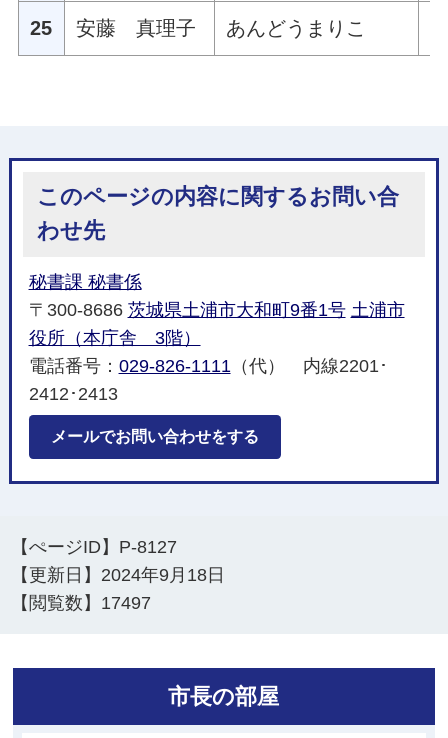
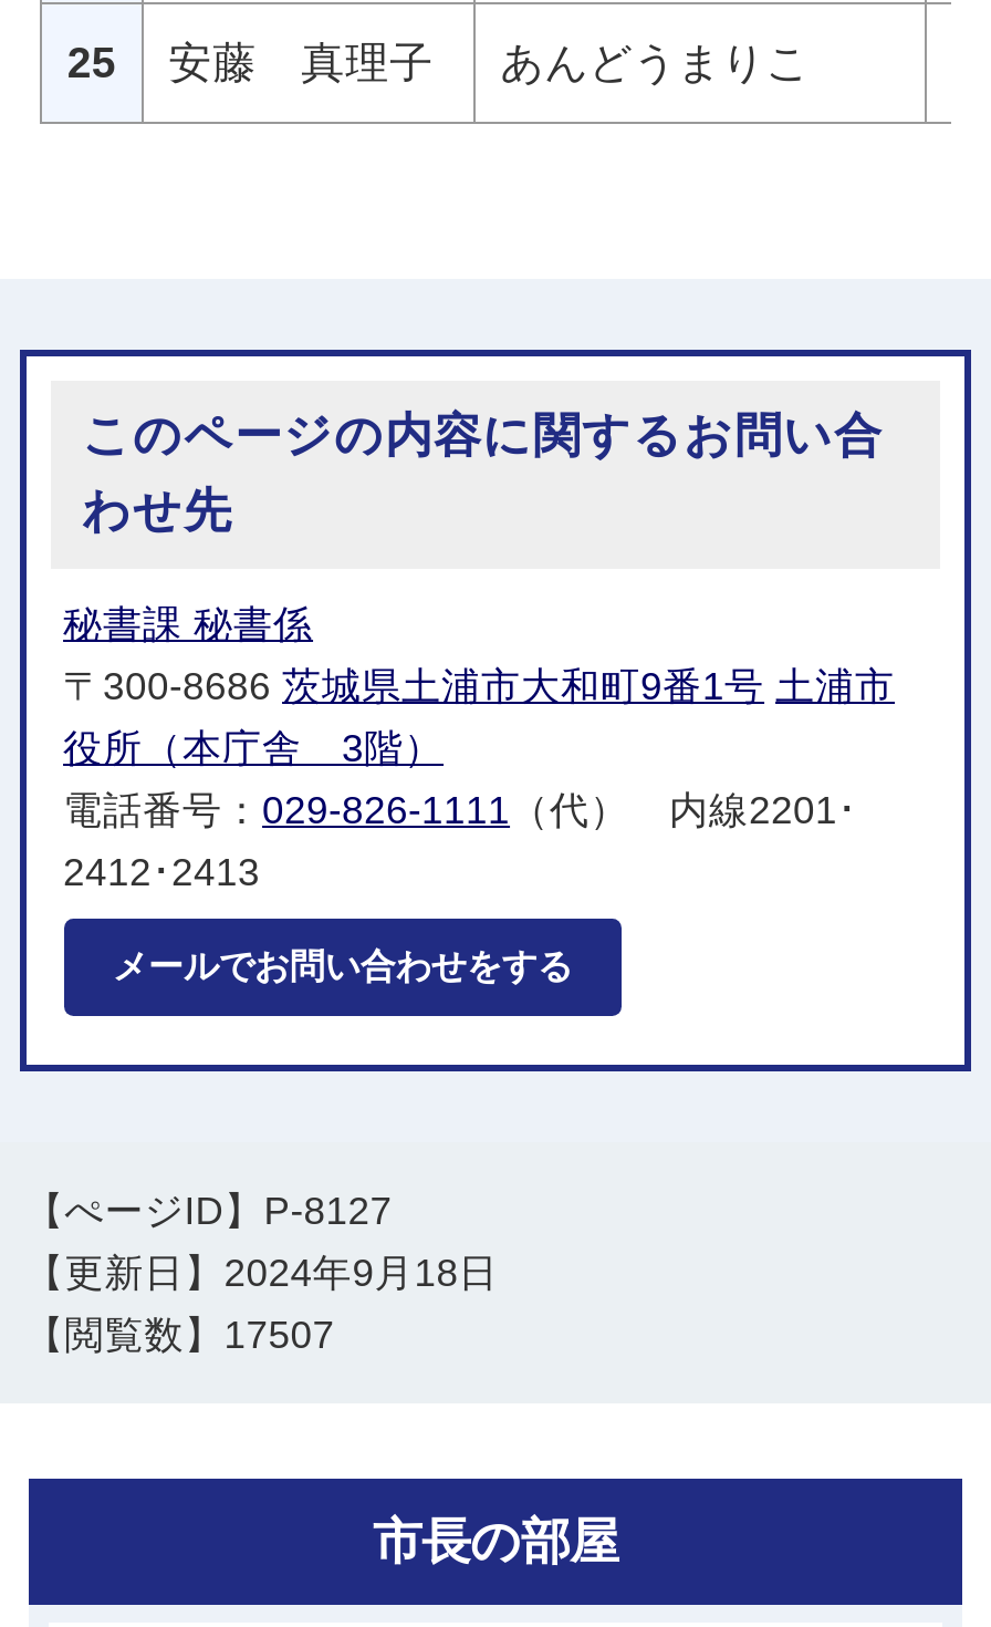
- 【閲覧数】17497
+ 【閲覧数】17507
